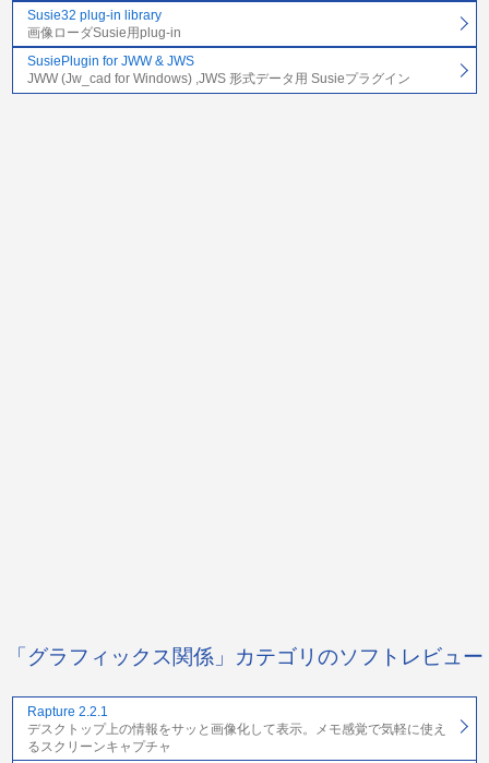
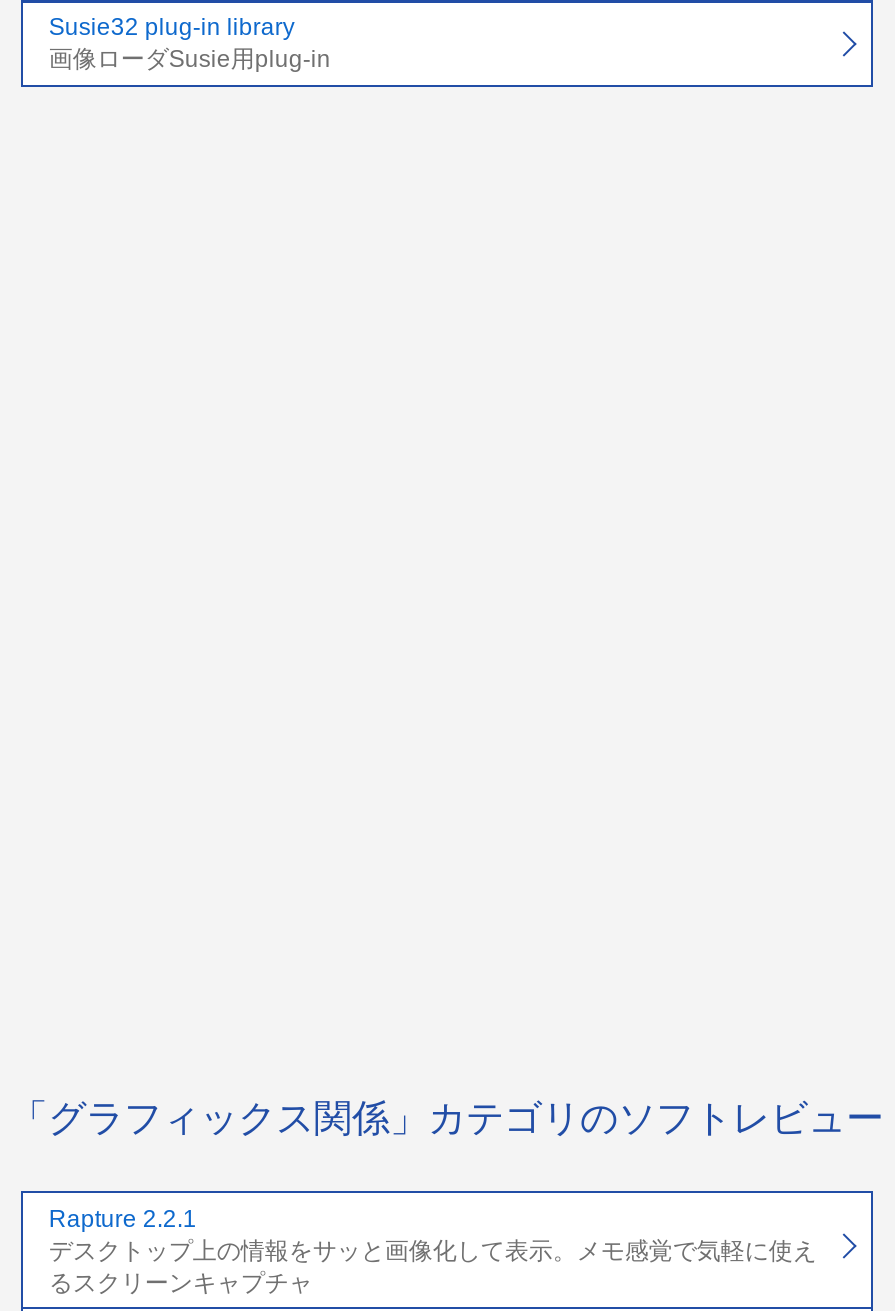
- SusiePlugin for JWW & JWS
- JWW (Jw_cad for Windows) ,JWS 形式データ用 Susieプラグイン
